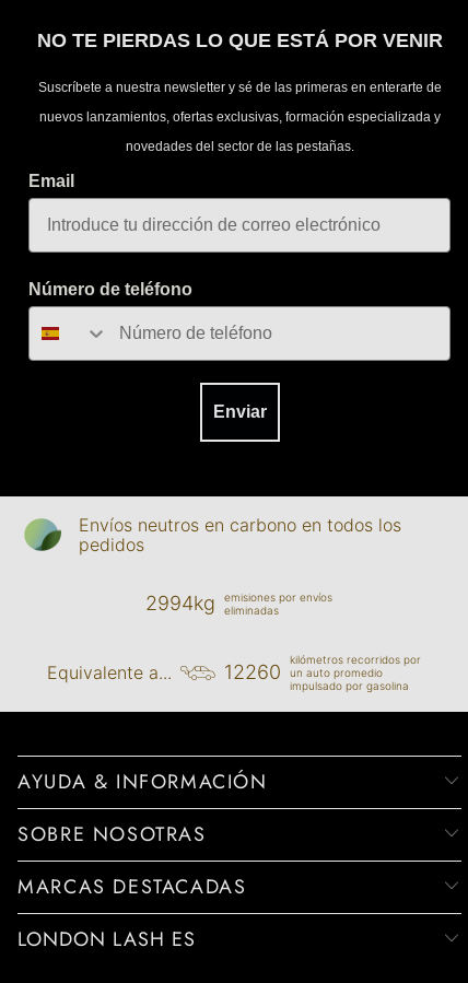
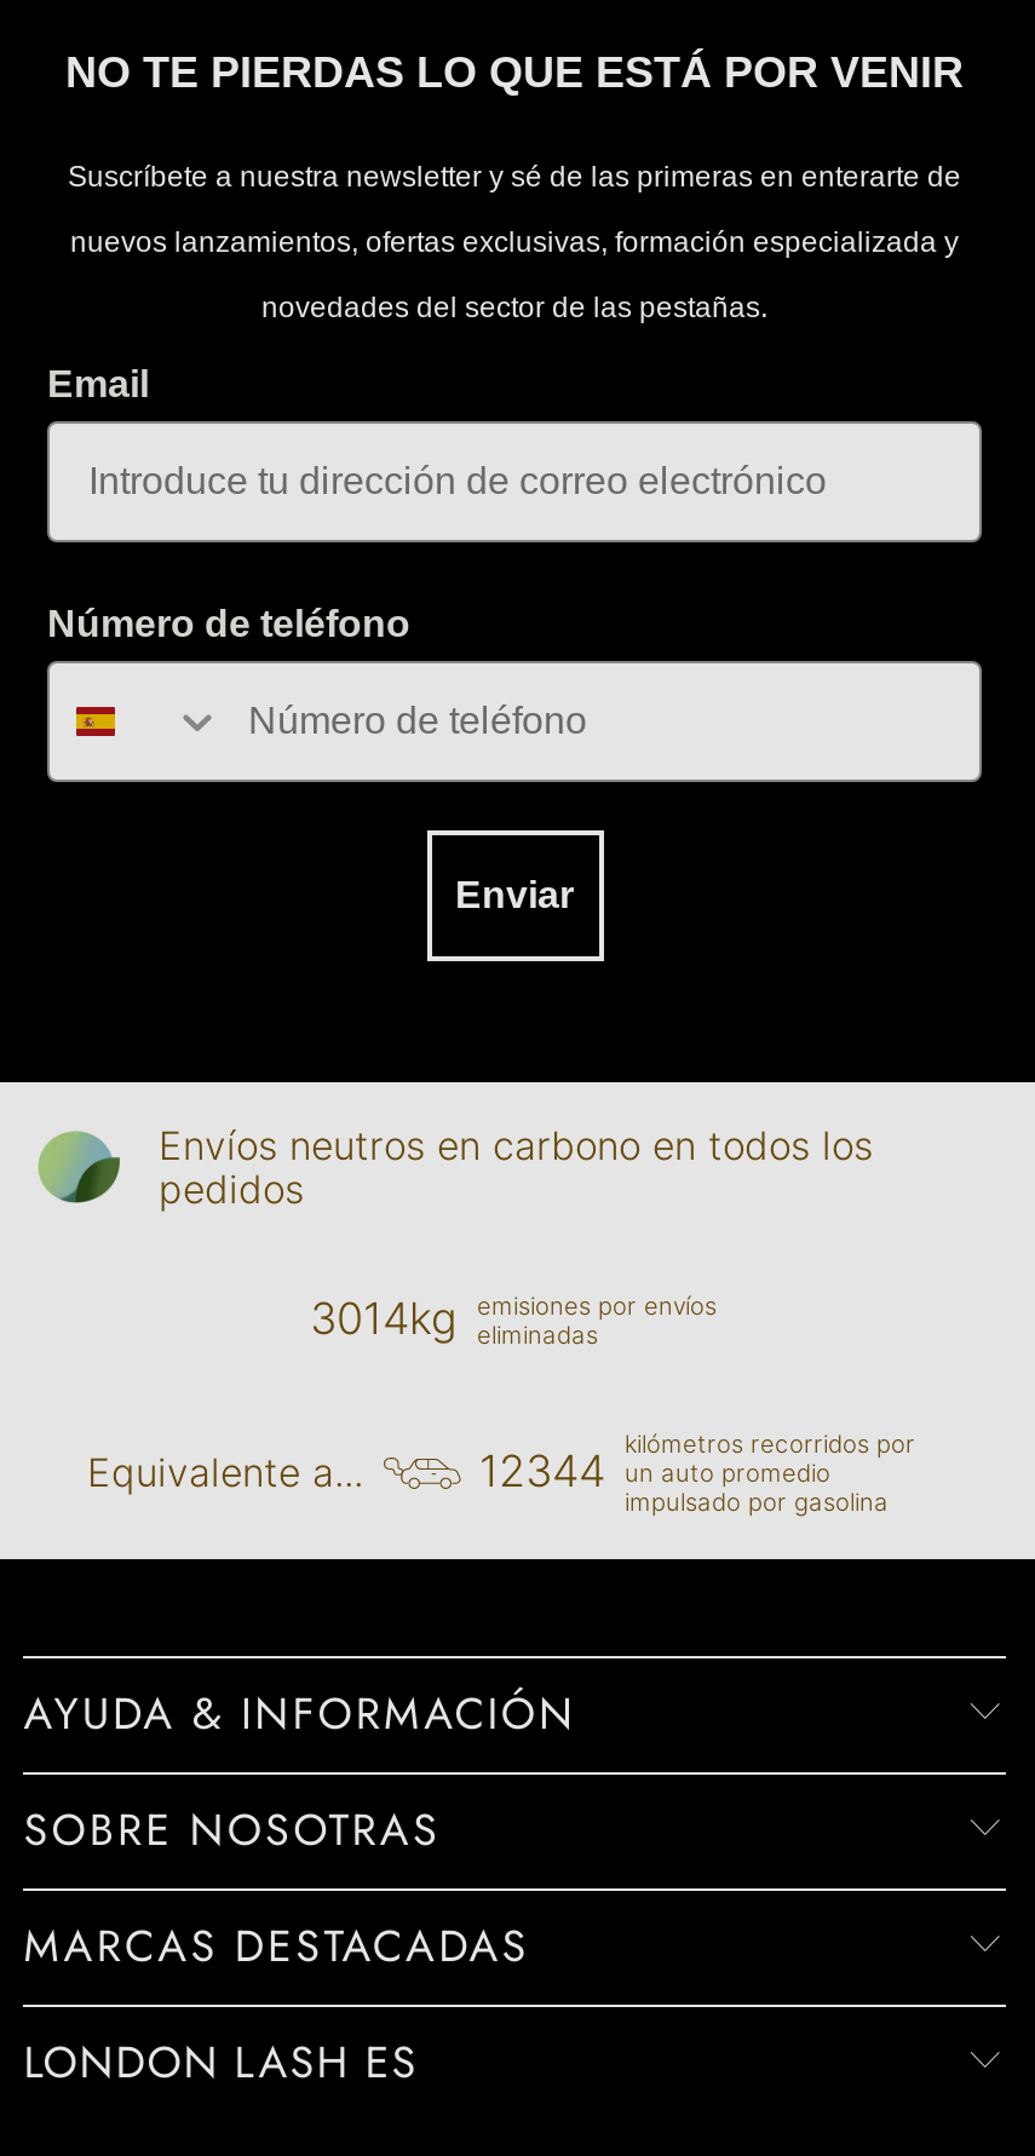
- 2994kg emisiones por envíos eliminadas
+ 3014kg emisiones por envíos eliminadas

- 12260 un auto promedio
+ 12344 un auto promedio
